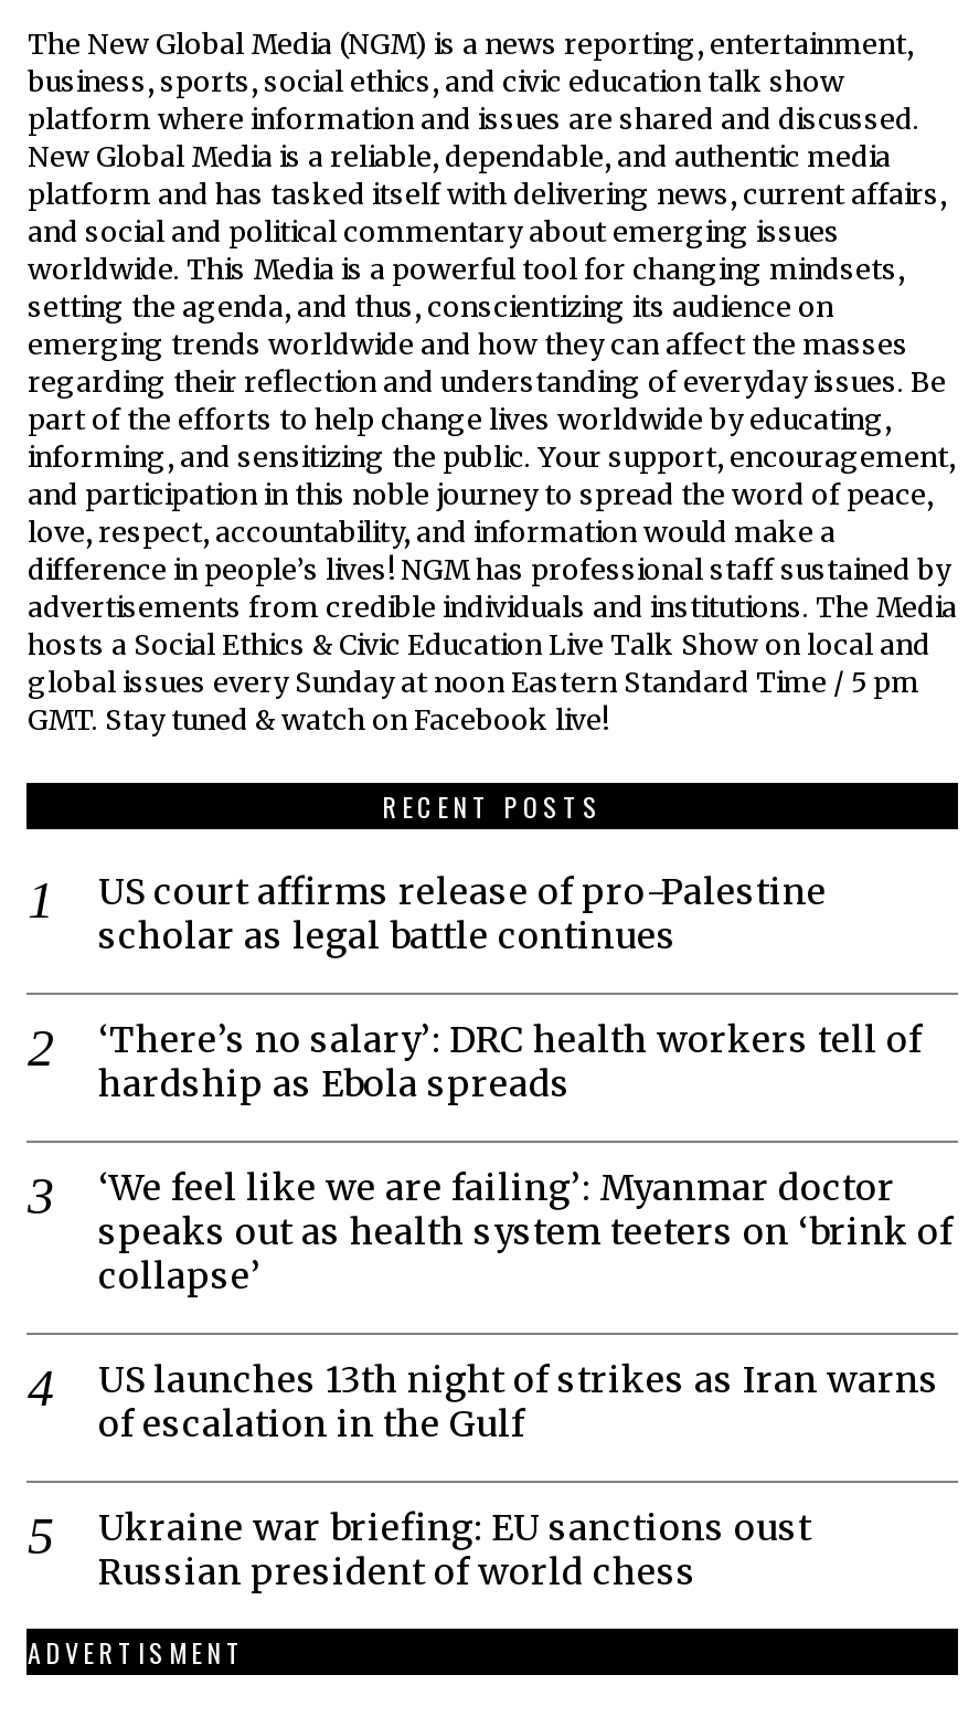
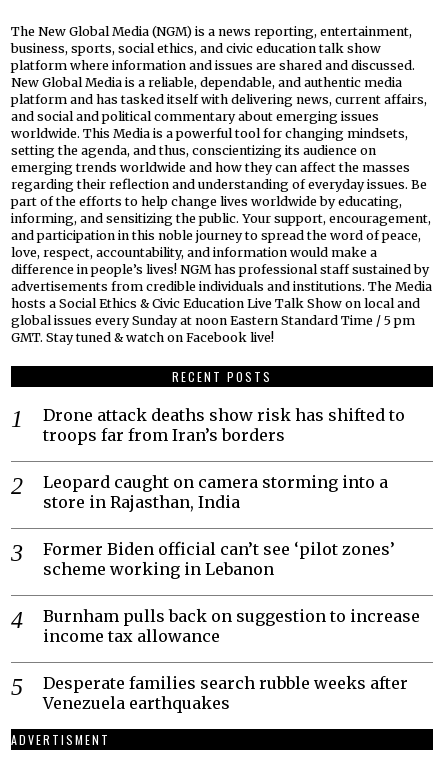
- US court affirms release of pro-Palestine
- scholar as legal battle continues
+ Drone attack deaths show risk has shifted to
+ troops far from Iran’s borders

- ‘There’s no salary’: DRC health workers tell of
- hardship as Ebola spreads
+ Leopard caught on camera storming into a
+ store in Rajasthan, India

- ‘We feel like we are failing’: Myanmar doctor
- speaks out as health system teeters on ‘brink of
- collapse’
+ Former Biden official can’t see ‘pilot zones’
+ scheme working in Lebanon

- US launches 13th night of strikes as Iran warns
- of escalation in the Gulf
+ Burnham pulls back on suggestion to increase
+ income tax allowance

- Ukraine war briefing: EU sanctions oust
- Russian president of world chess
+ Desperate families search rubble weeks after
+ Venezuela earthquakes
